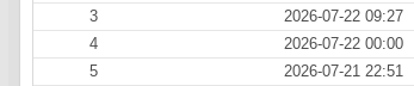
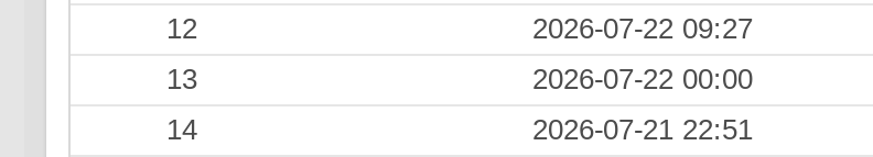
- 3
+ 12

- 4
+ 13

- 5
+ 14
